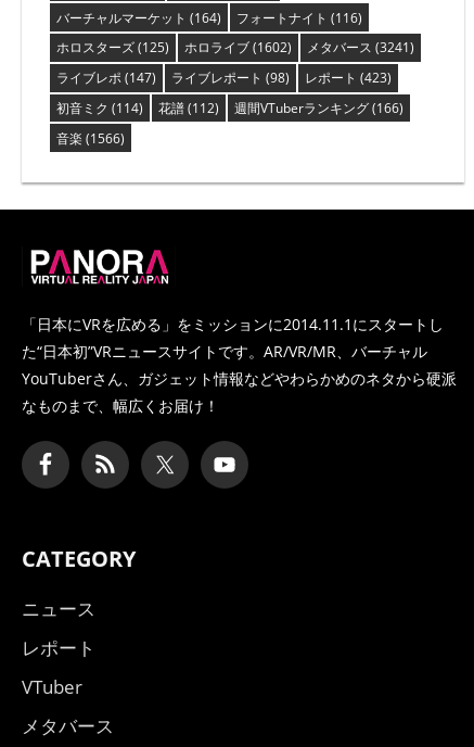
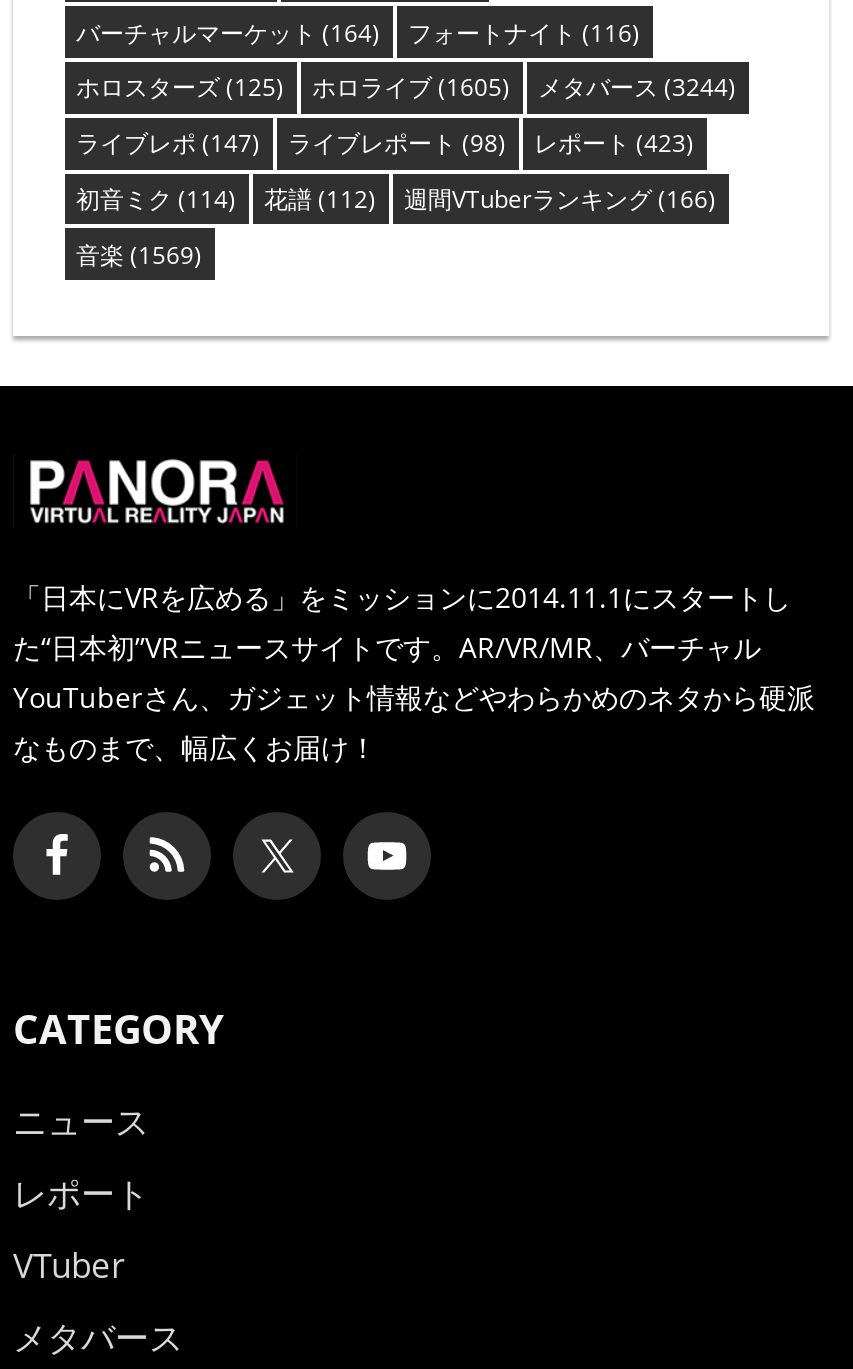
- ホロライブ(1602)
+ ホロライブ(1605)

- メタバース(3241)
+ メタバース(3244)

- 音楽(1566)
+ 音楽(1569)
